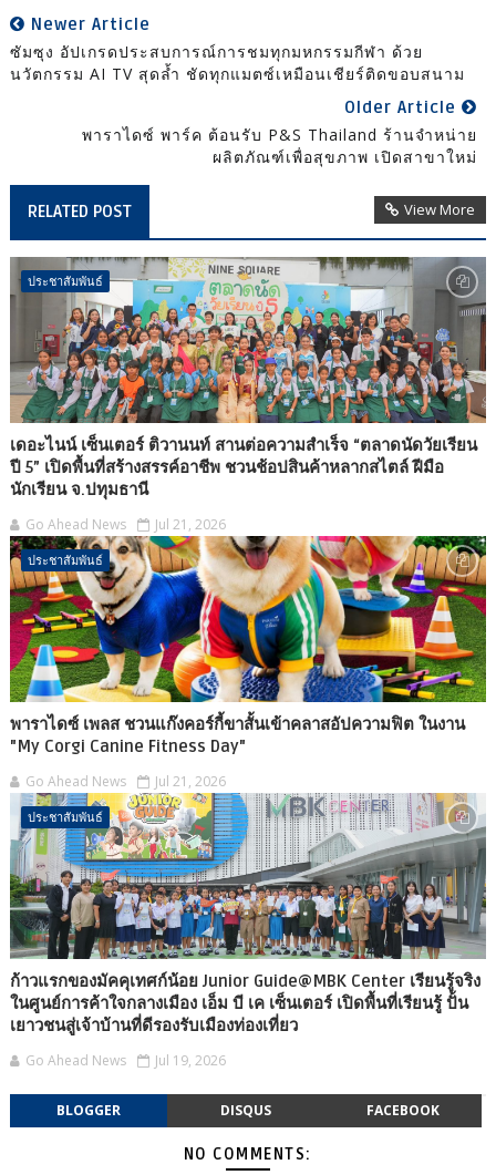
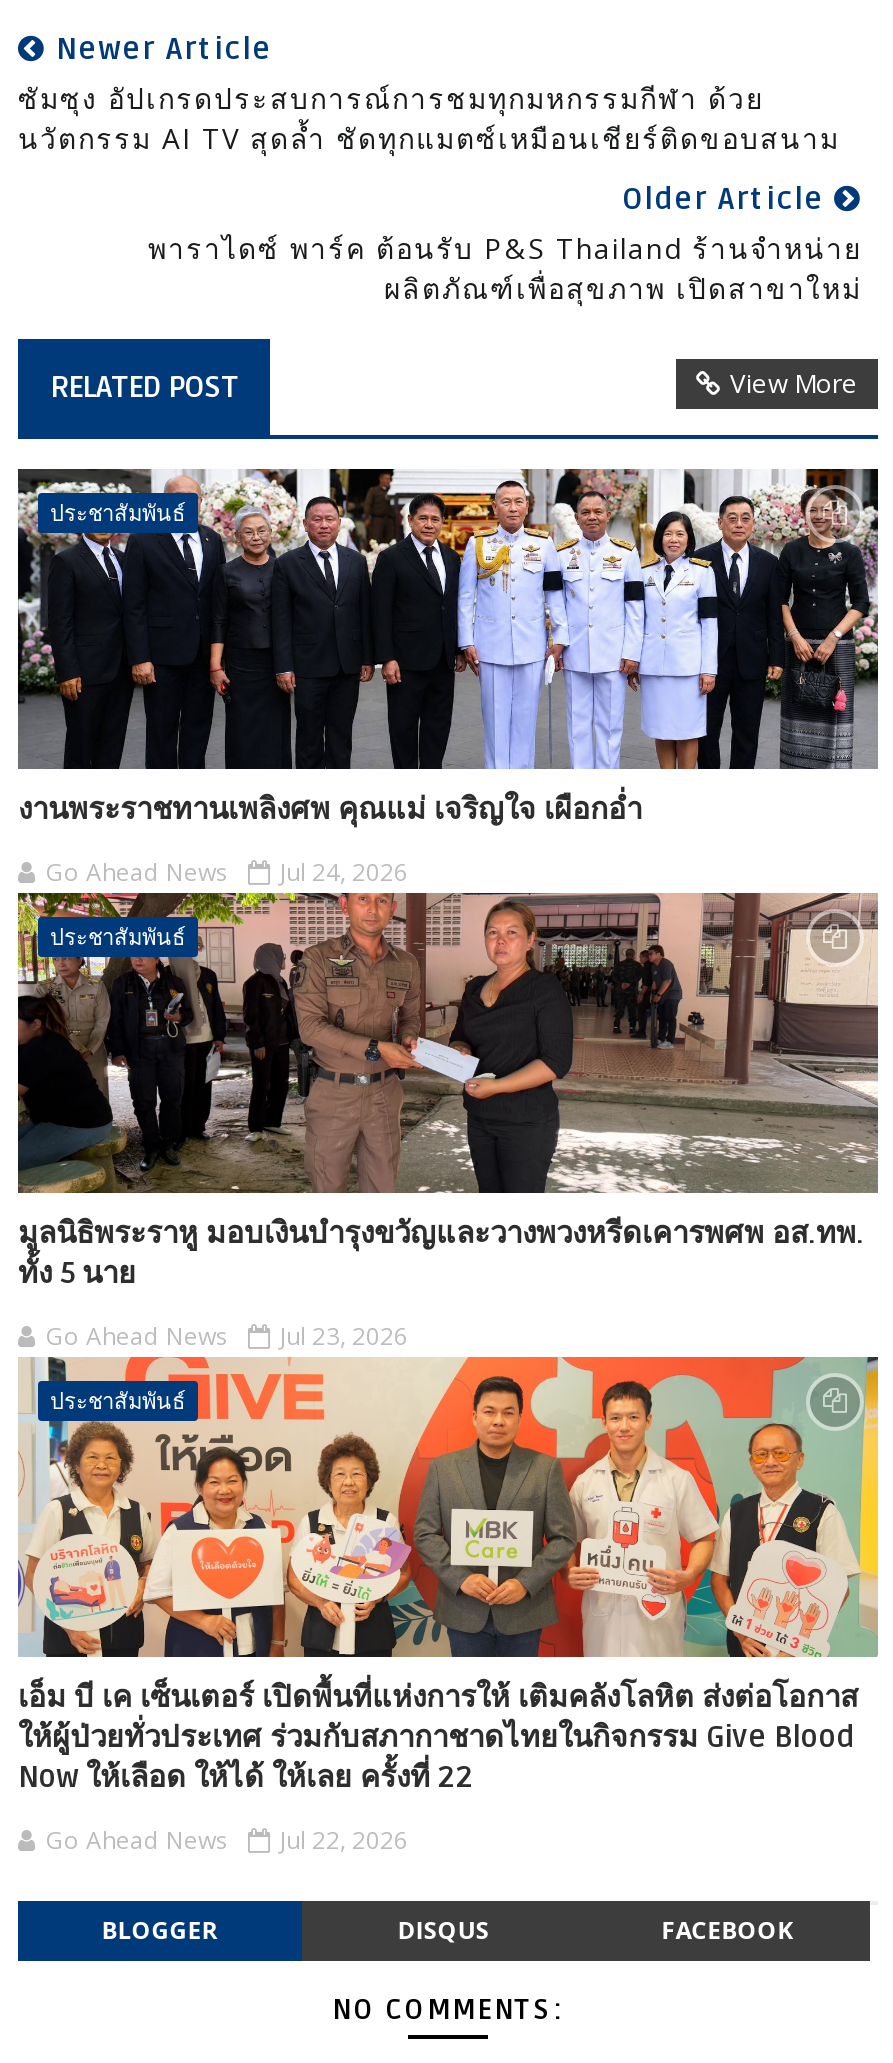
- [image]
+ [image]

- เดอะไนน์ เซ็นเตอร์ ติวานนท์ สานต่อความสำเร็จ “ตลาดนัดวัยเรียน
- ปี 5” เปิดพื้นที่สร้างสรรค์อาชีพ ชวนช้อปสินค้าหลากสไตล์ ฝีมือ
- นักเรียน จ.ปทุมธานี
+ งานพระราชทานเพลิงศพ คุณแม่ เจริญใจ เผือกอ่ำ

- Go Ahead News Jul 21, 2026
+ Go Ahead News Jul 24, 2026

- [image]
- พาราไดซ์ เพลส ชวนแก๊งคอร์กี้ขาสั้นเข้าคลาสอัปความฟิต ในงาน
- "My Corgi Canine Fitness Day"
+ [image]
+ มูลนิธิพระราหู มอบเงินบำรุงขวัญและวางพวงหรีดเคารพศพ อส.ทพ.
+ ทั้ง 5 นาย

- Go Ahead News Jul 21, 2026
+ Go Ahead News Jul 23, 2026

- [image]
- ก้าวแรกของมัคคุเทศก์น้อย Junior Guide@MBK Center เรียนรู้จริง
- ในศูนย์การค้าใจกลางเมือง เอ็ม บี เค เซ็นเตอร์ เปิดพื้นที่เรียนรู้ ปั้น
- เยาวชนสู่เจ้าบ้านที่ดีรองรับเมืองท่องเที่ยว
+ [image]
+ เอ็ม บี เค เซ็นเตอร์ เปิดพื้นที่แห่งการให้ เติมคลังโลหิต ส่งต่อโอกาส
+ ให้ผู้ป่วยทั่วประเทศ ร่วมกับสภากาชาดไทยในกิจกรรม Give Blood
+ Now ให้เลือด ให้ได้ ให้เลย ครั้งที่ 22

- Go Ahead News Jul 19, 2026
+ Go Ahead News Jul 22, 2026
